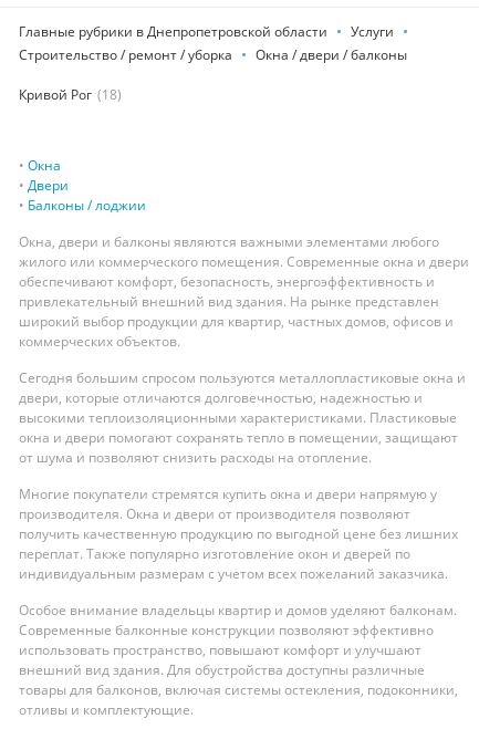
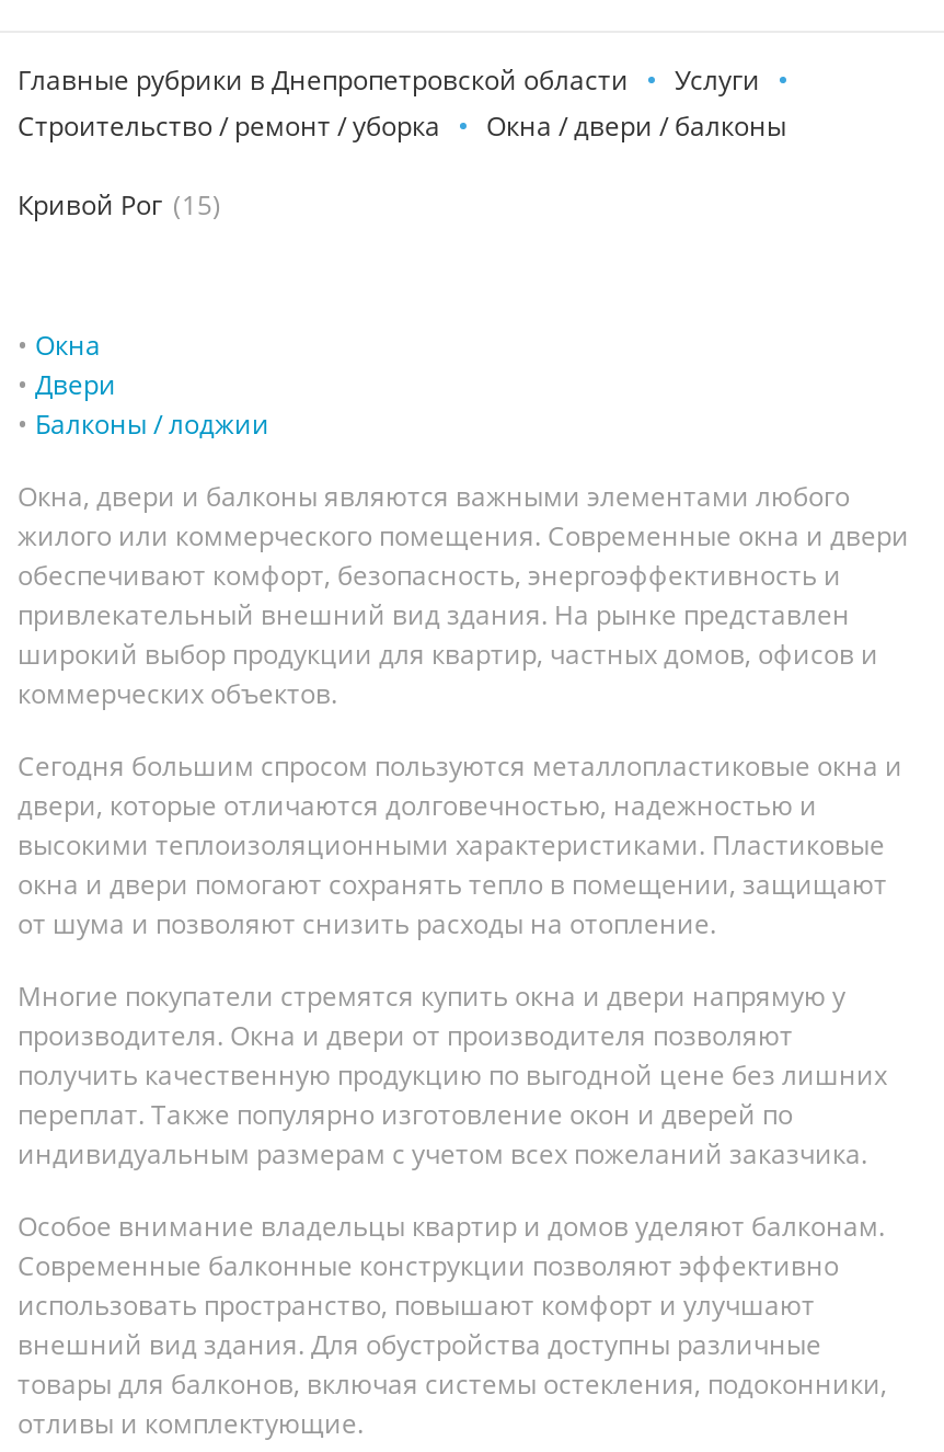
- Кривой Рог (18)
+ Кривой Рог (15)
